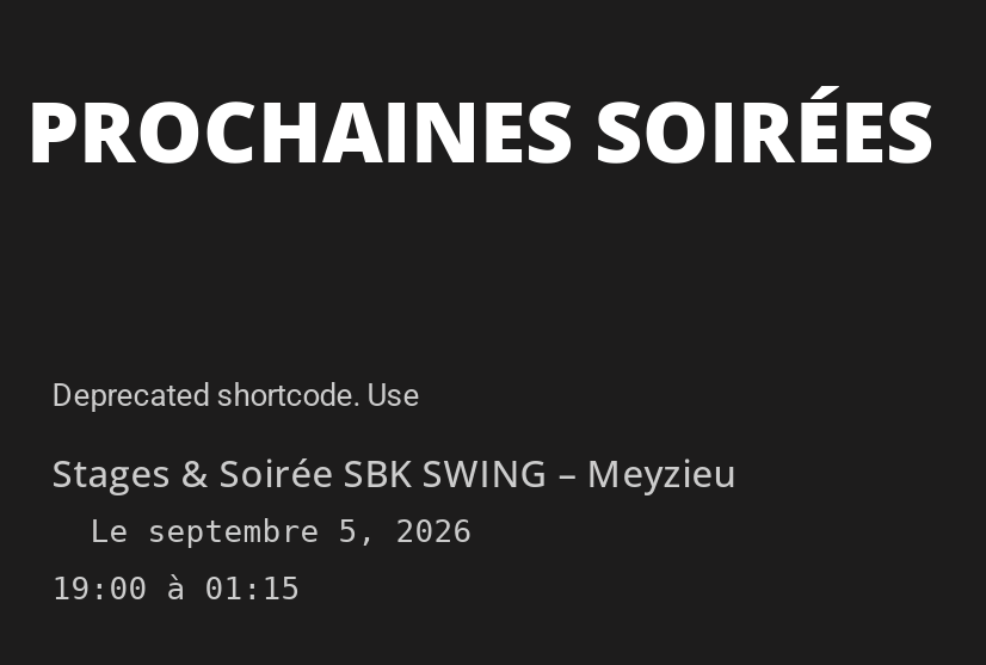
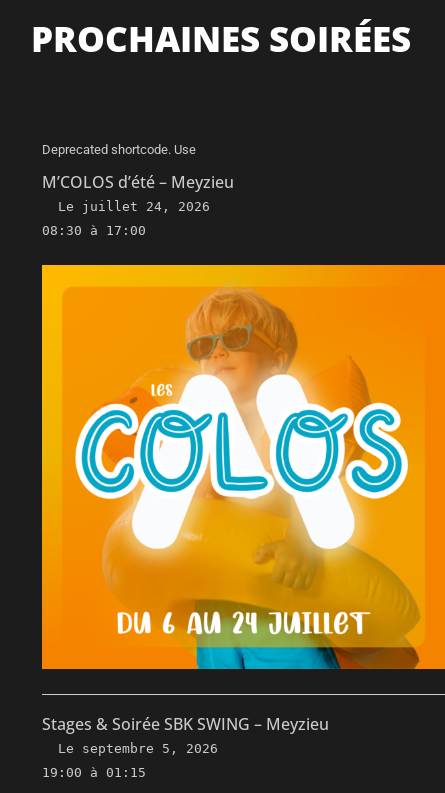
+ [image]

+ M’COLOS d’été – Meyzieu
+ Le juillet 24, 2026
+ 08:30 à 17:00
